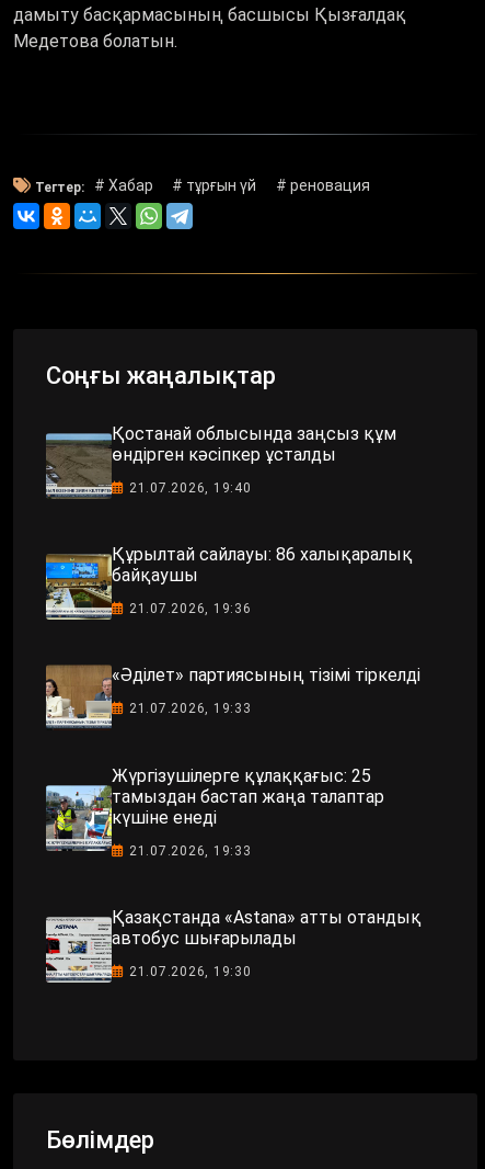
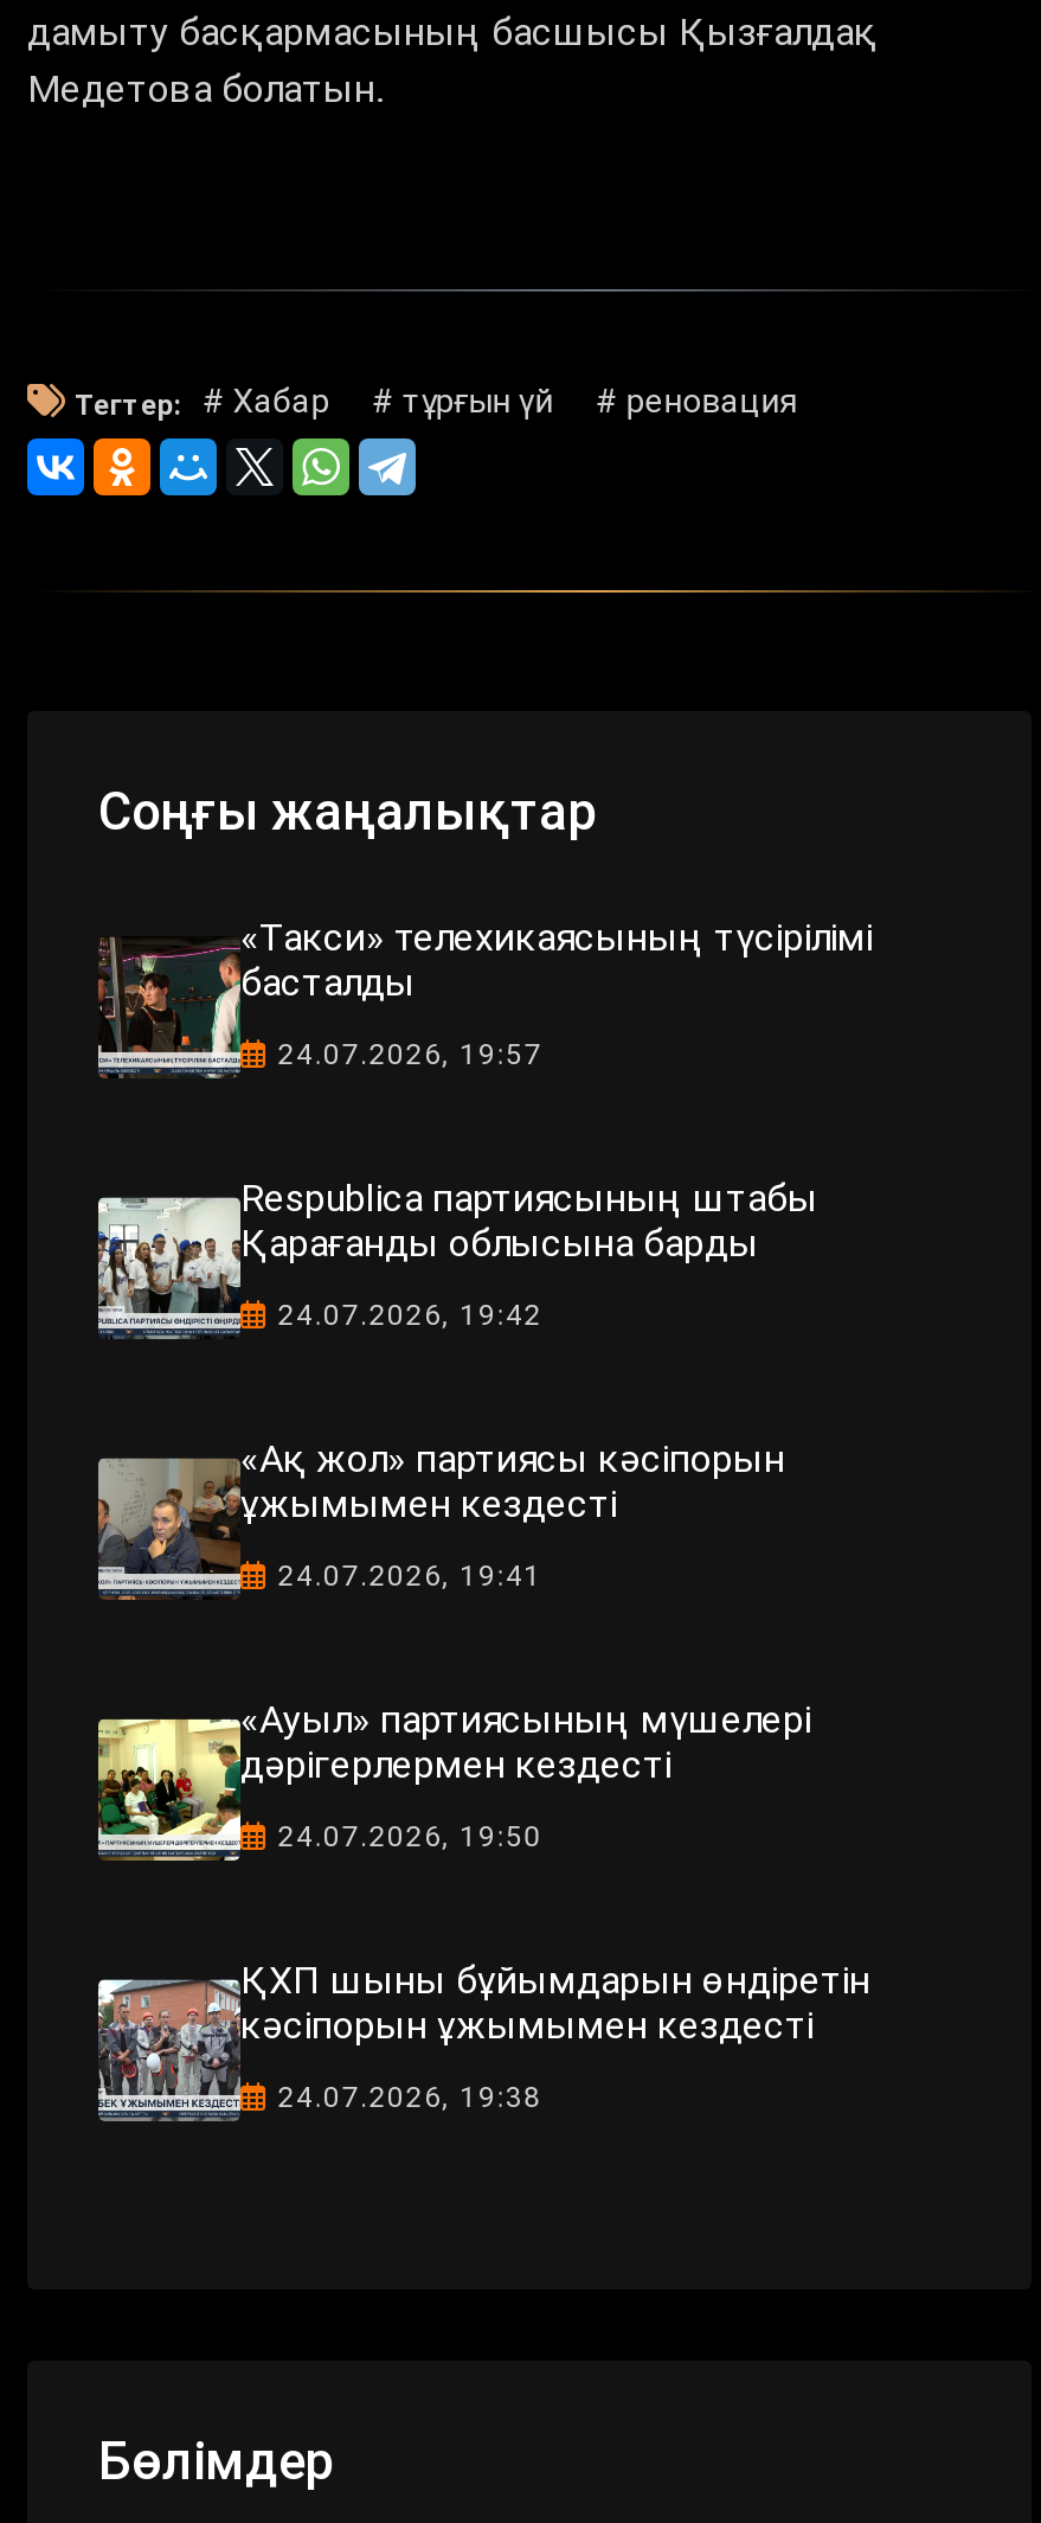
- [image]
- Қостанай облысында заңсыз құм
- өндірген кәсіпкер ұсталды
+ [image]
+ «Такси» телехикаясының түсірілімі
+ басталды

- 21.07.2026, 19:40
+ 24.07.2026, 19:57

- [image]
- Құрылтай сайлауы: 86 халықаралық
- байқаушы
+ [image]
+ Respublica партиясының штабы
+ Қарағанды облысына барды

- 21.07.2026, 19:36
+ 24.07.2026, 19:42

- [image]
- «Әділет» партиясының тізімі тіркелді
+ [image]
+ «Ақ жол» партиясы кәсіпорын
+ ұжымымен кездесті

- 21.07.2026, 19:33
+ 24.07.2026, 19:41

- [image]
- Жүргізушілерге құлаққағыс: 25
- тамыздан бастап жаңа талаптар
- күшіне енеді
+ [image]
+ «Ауыл» партиясының мүшелері
+ дәрігерлермен кездесті

- 21.07.2026, 19:33
+ 24.07.2026, 19:50

- [image]
- Қазақстанда «Astana» атты отандық
- автобус шығарылады
+ [image]
+ ҚХП шыны бұйымдарын өндіретін
+ кәсіпорын ұжымымен кездесті

- 21.07.2026, 19:30
+ 24.07.2026, 19:38
